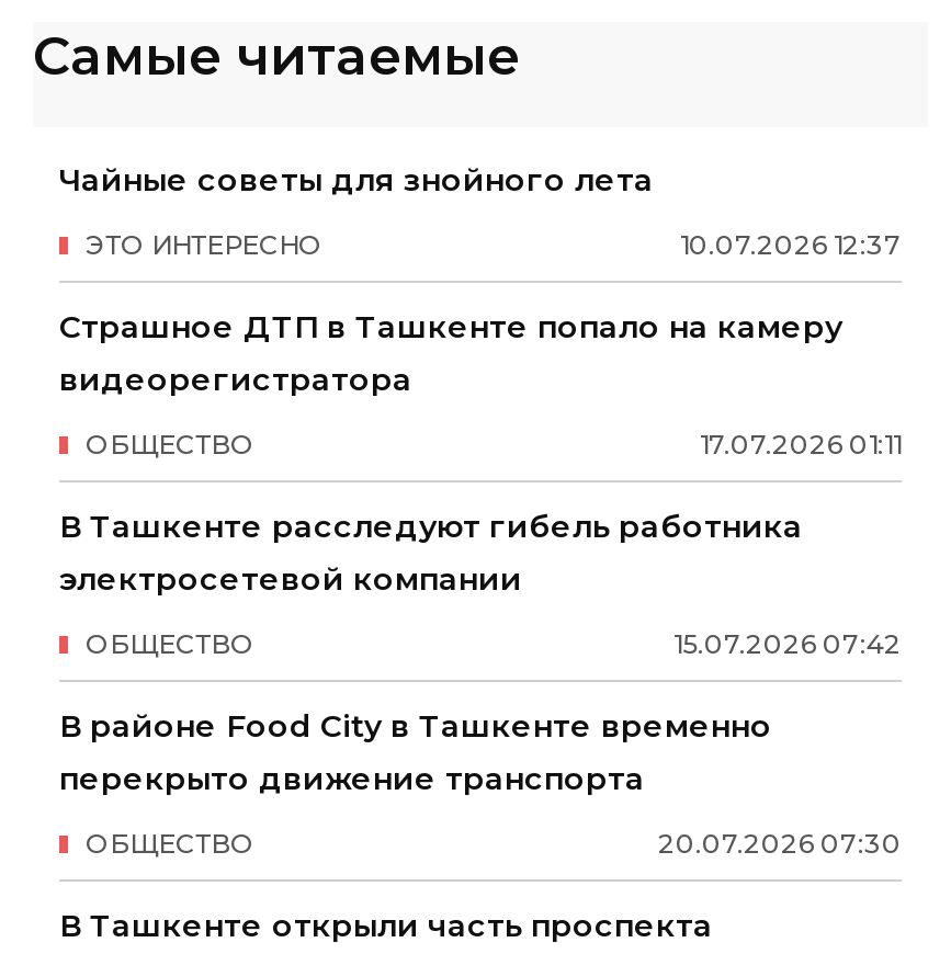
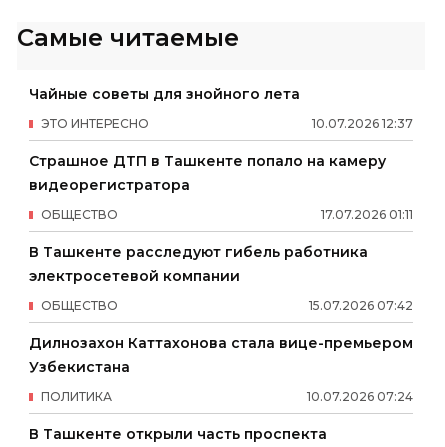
- В районе Food City в Ташкенте временно
- перекрыто движение транспорта
+ Дилнозахон Каттахонова стала вице-премьером
+ Узбекистана

- 20.07.2026 07:30
- ОБЩЕСТВО
+ 10.07.2026 07:24
+ ПОЛИТИКА
